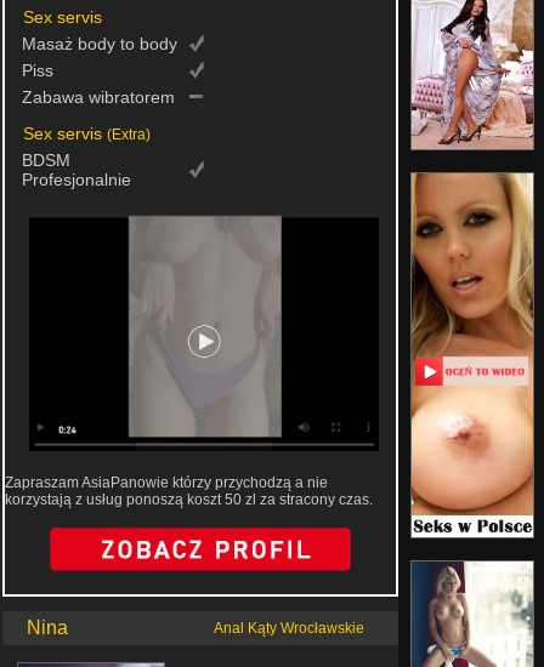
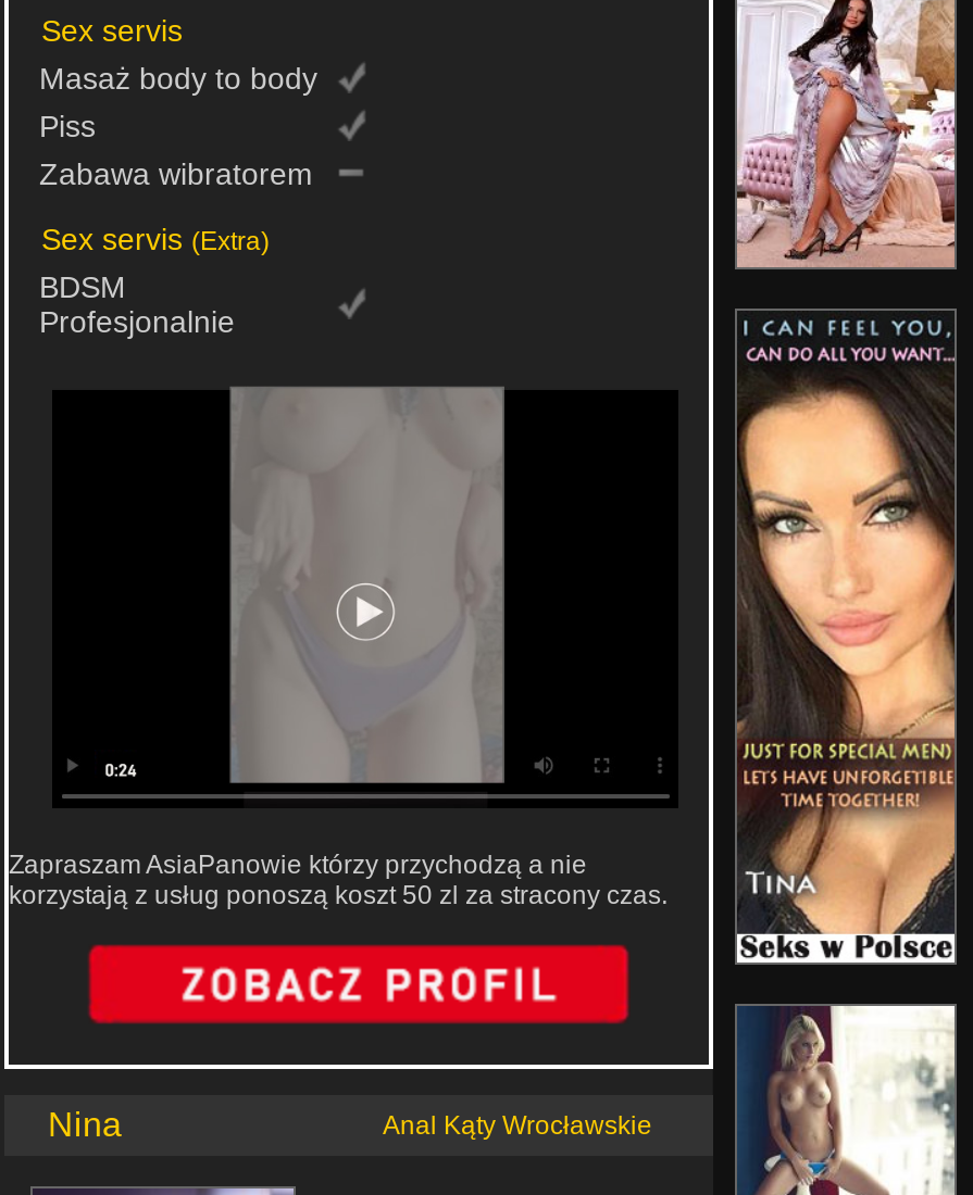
- [image]
+ [image]
